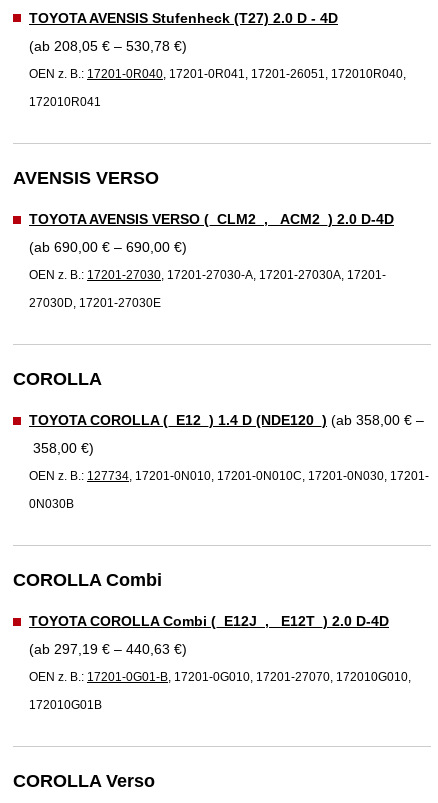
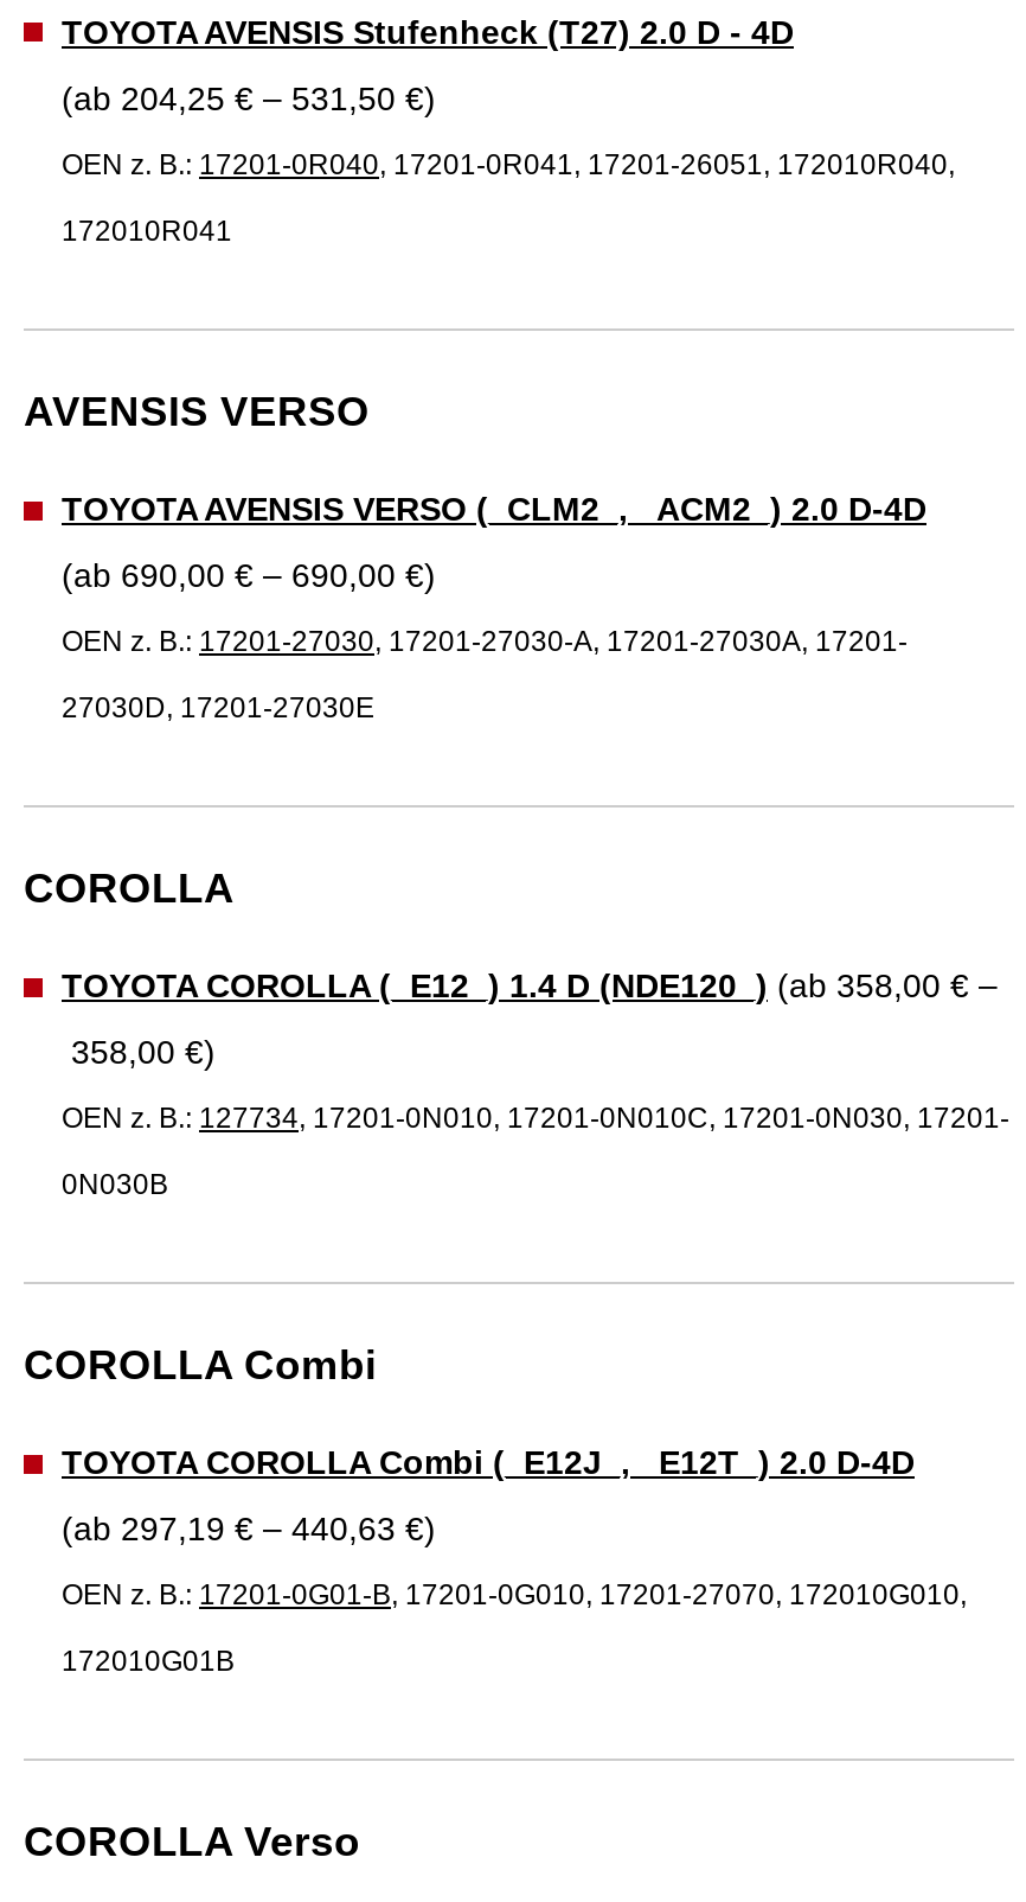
- (ab 208,05 € – 530,78 €)
+ (ab 204,25 € – 531,50 €)
